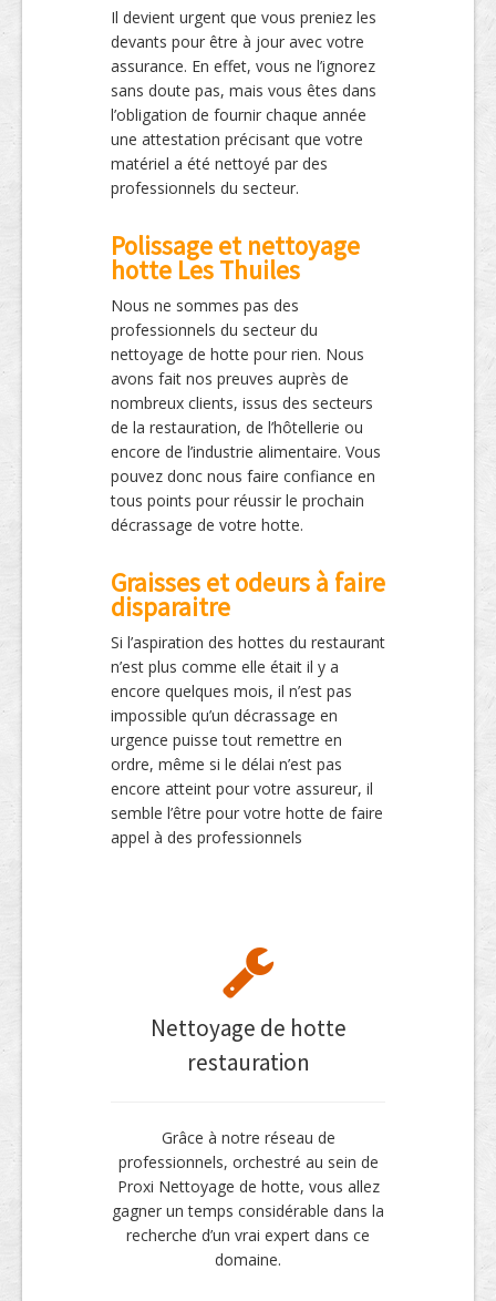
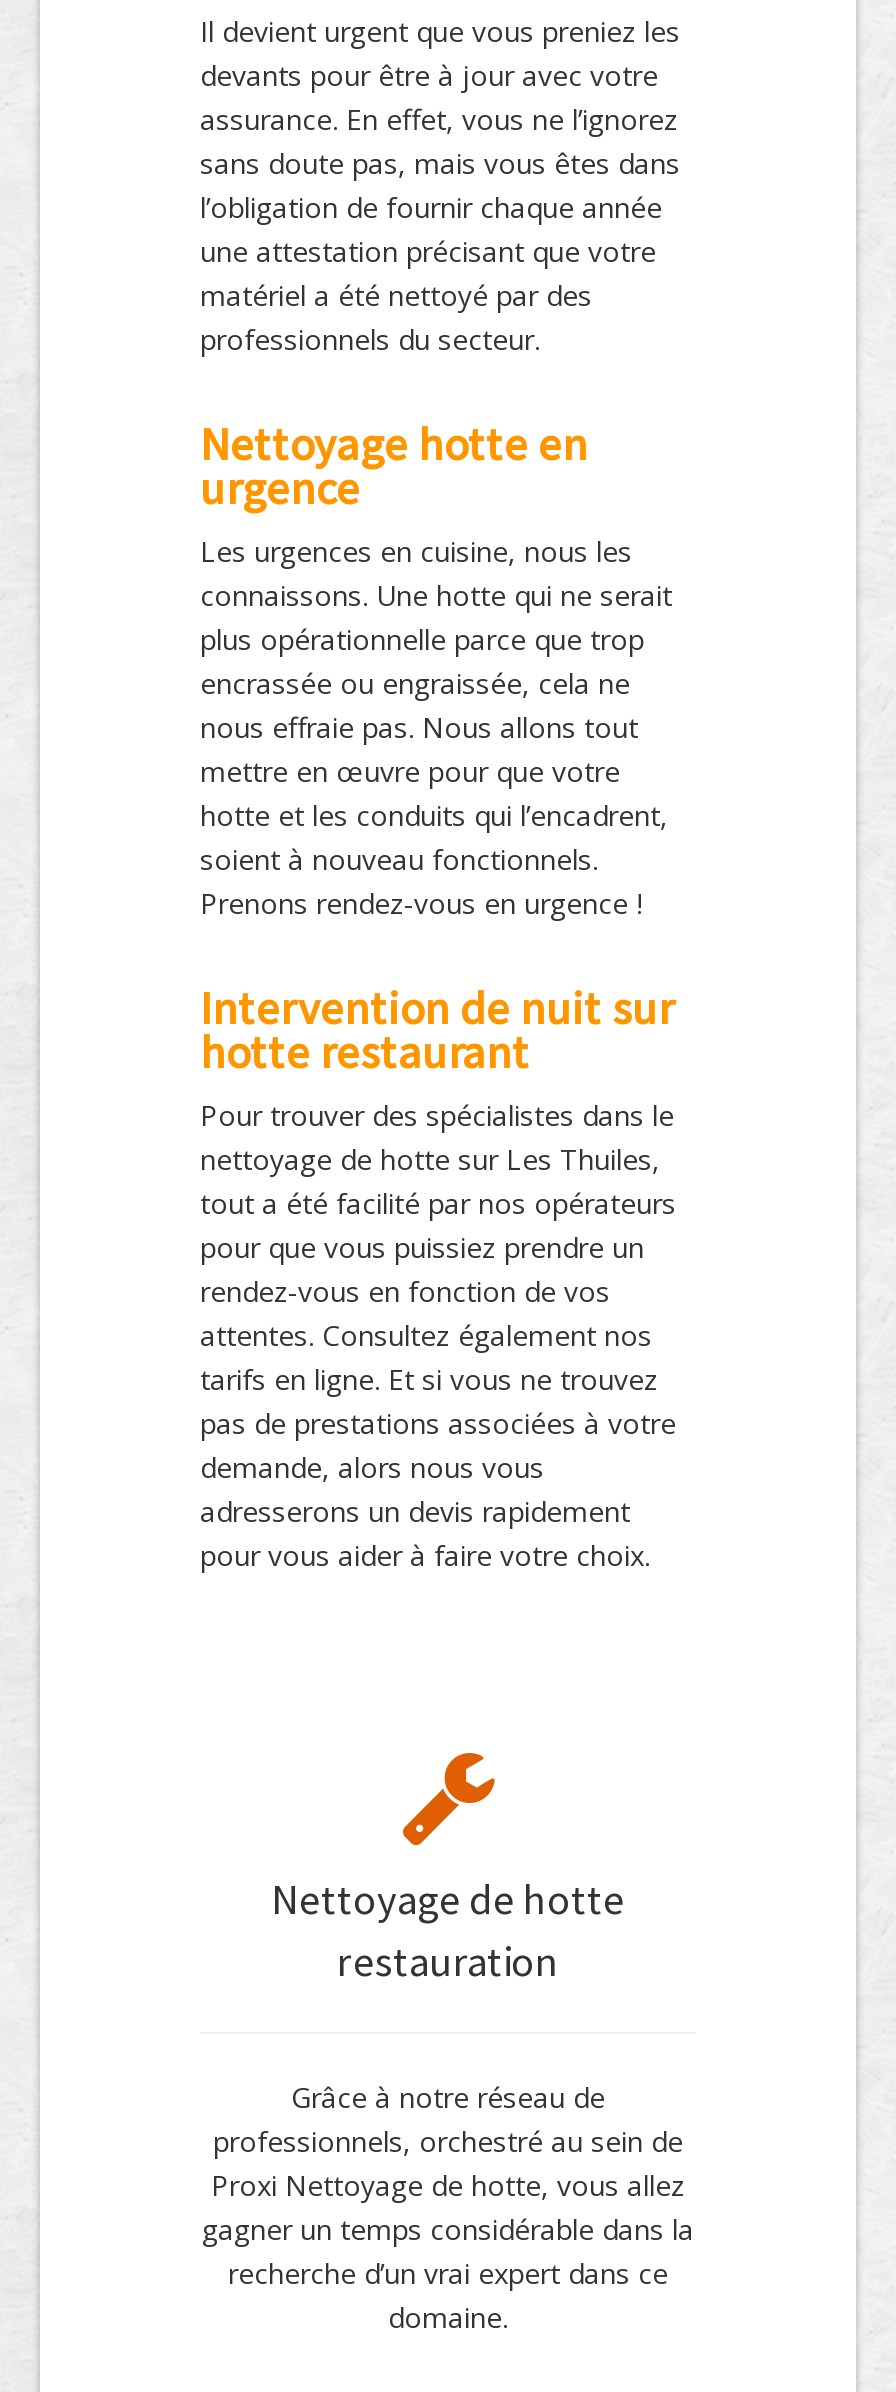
- Polissage et nettoyage
- hotte Les Thuiles
- Nous ne sommes pas des
- professionnels du secteur du
- nettoyage de hotte pour rien. Nous
- avons fait nos preuves auprès de
- nombreux clients, issus des secteurs
- de la restauration, de l’hôtellerie ou
- encore de l’industrie alimentaire. Vous
- pouvez donc nous faire confiance en
- tous points pour réussir le prochain
- décrassage de votre hotte.
+ Nettoyage hotte en
+ urgence
+ Les urgences en cuisine, nous les
+ connaissons. Une hotte qui ne serait
+ plus opérationnelle parce que trop
+ encrassée ou engraissée, cela ne
+ nous effraie pas. Nous allons tout
+ mettre en œuvre pour que votre
+ hotte et les conduits qui l’encadrent,
+ soient à nouveau fonctionnels.
+ Prenons rendez-vous en urgence !

- Graisses et odeurs à faire
- disparaitre
- Si l’aspiration des hottes du restaurant
- n’est plus comme elle était il y a
- encore quelques mois, il n’est pas
- impossible qu’un décrassage en
- urgence puisse tout remettre en
- ordre, même si le délai n’est pas
- encore atteint pour votre assureur, il
- semble l’être pour votre hotte de faire
- appel à des professionnels
+ Intervention de nuit sur
+ hotte restaurant
+ Pour trouver des spécialistes dans le
+ nettoyage de hotte sur Les Thuiles,
+ tout a été facilité par nos opérateurs
+ pour que vous puissiez prendre un
+ rendez-vous en fonction de vos
+ attentes. Consultez également nos
+ tarifs en ligne. Et si vous ne trouvez
+ pas de prestations associées à votre
+ demande, alors nous vous
+ adresserons un devis rapidement
+ pour vous aider à faire votre choix.
